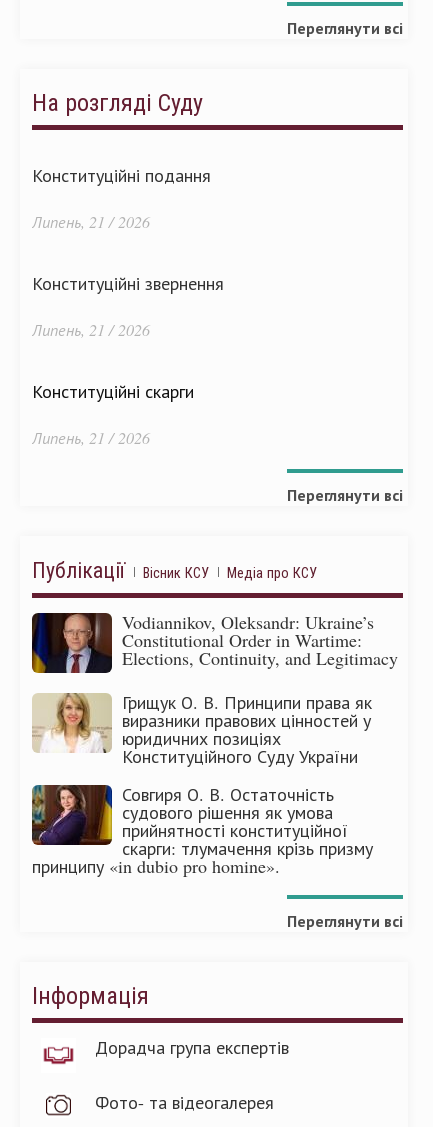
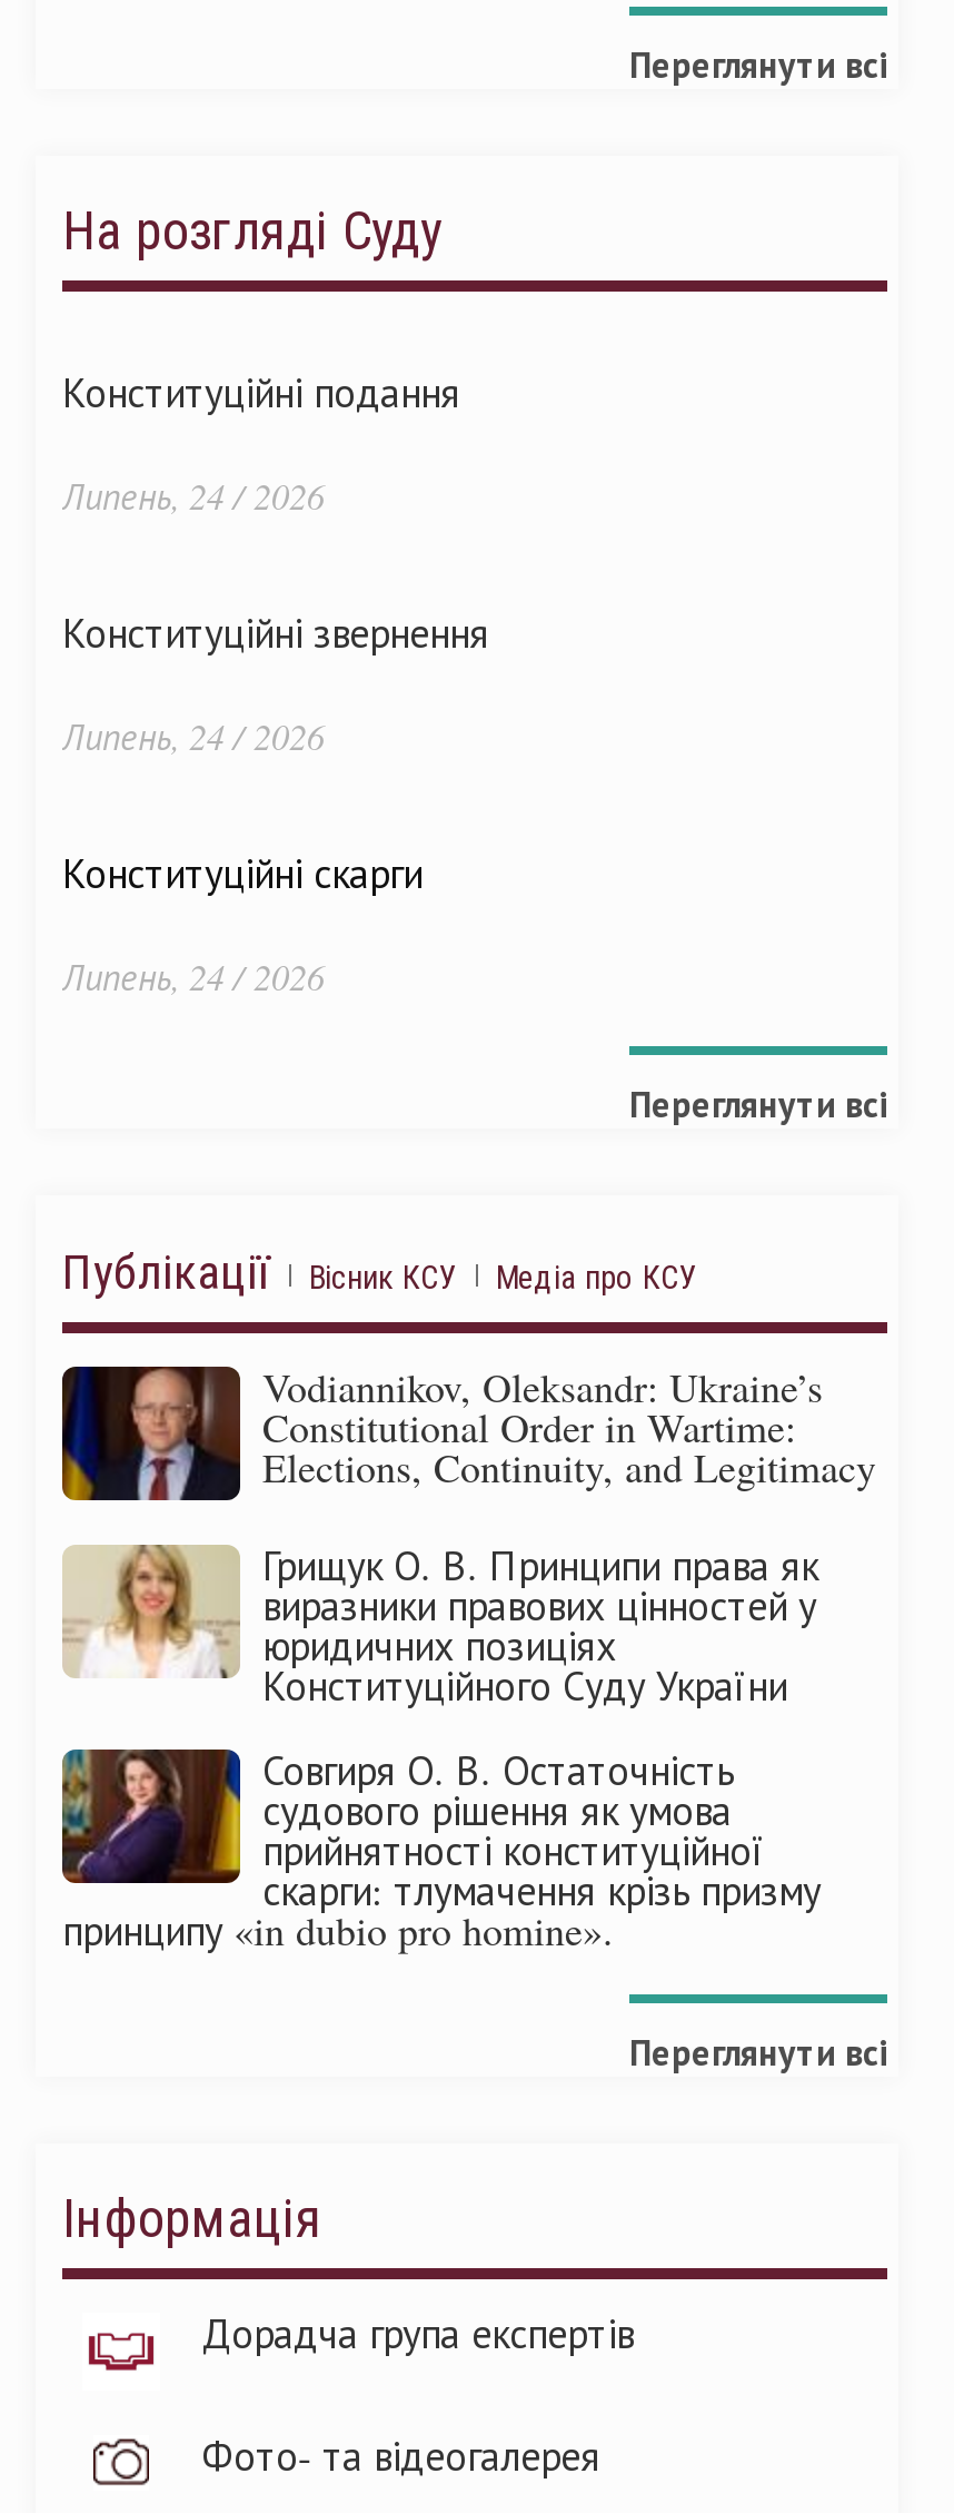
- Липень, 21 / 2026
+ Липень, 24 / 2026

- Липень, 21 / 2026
+ Липень, 24 / 2026

- Липень, 21 / 2026
+ Липень, 24 / 2026
